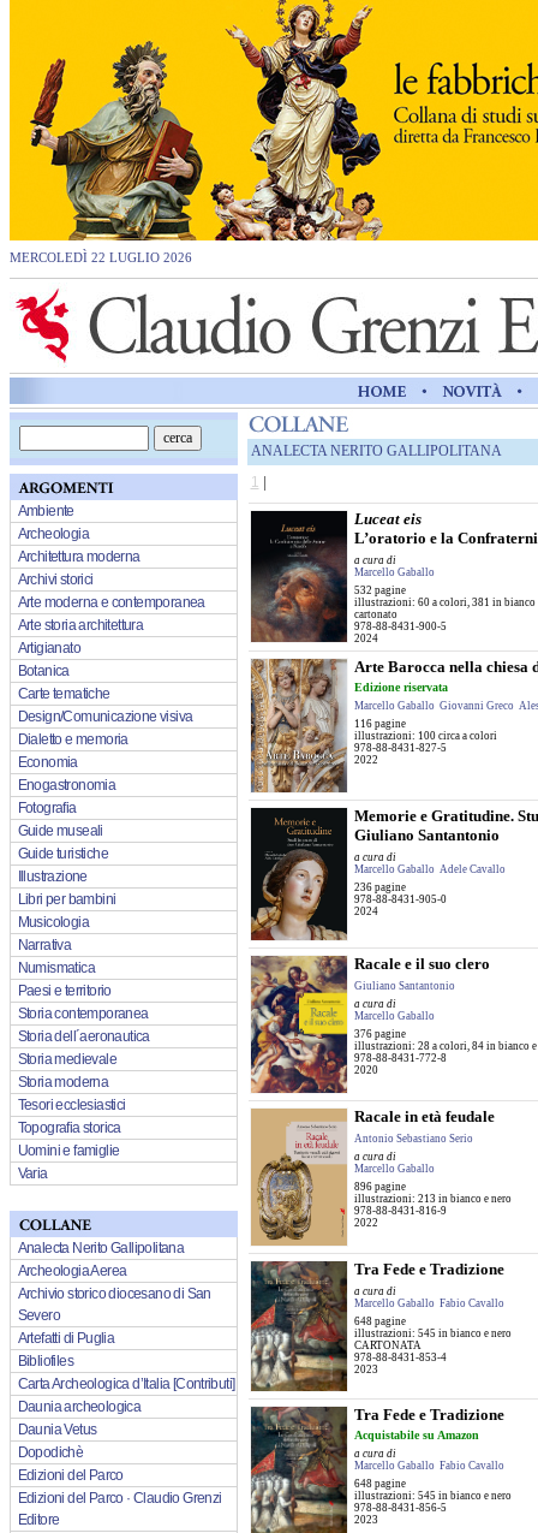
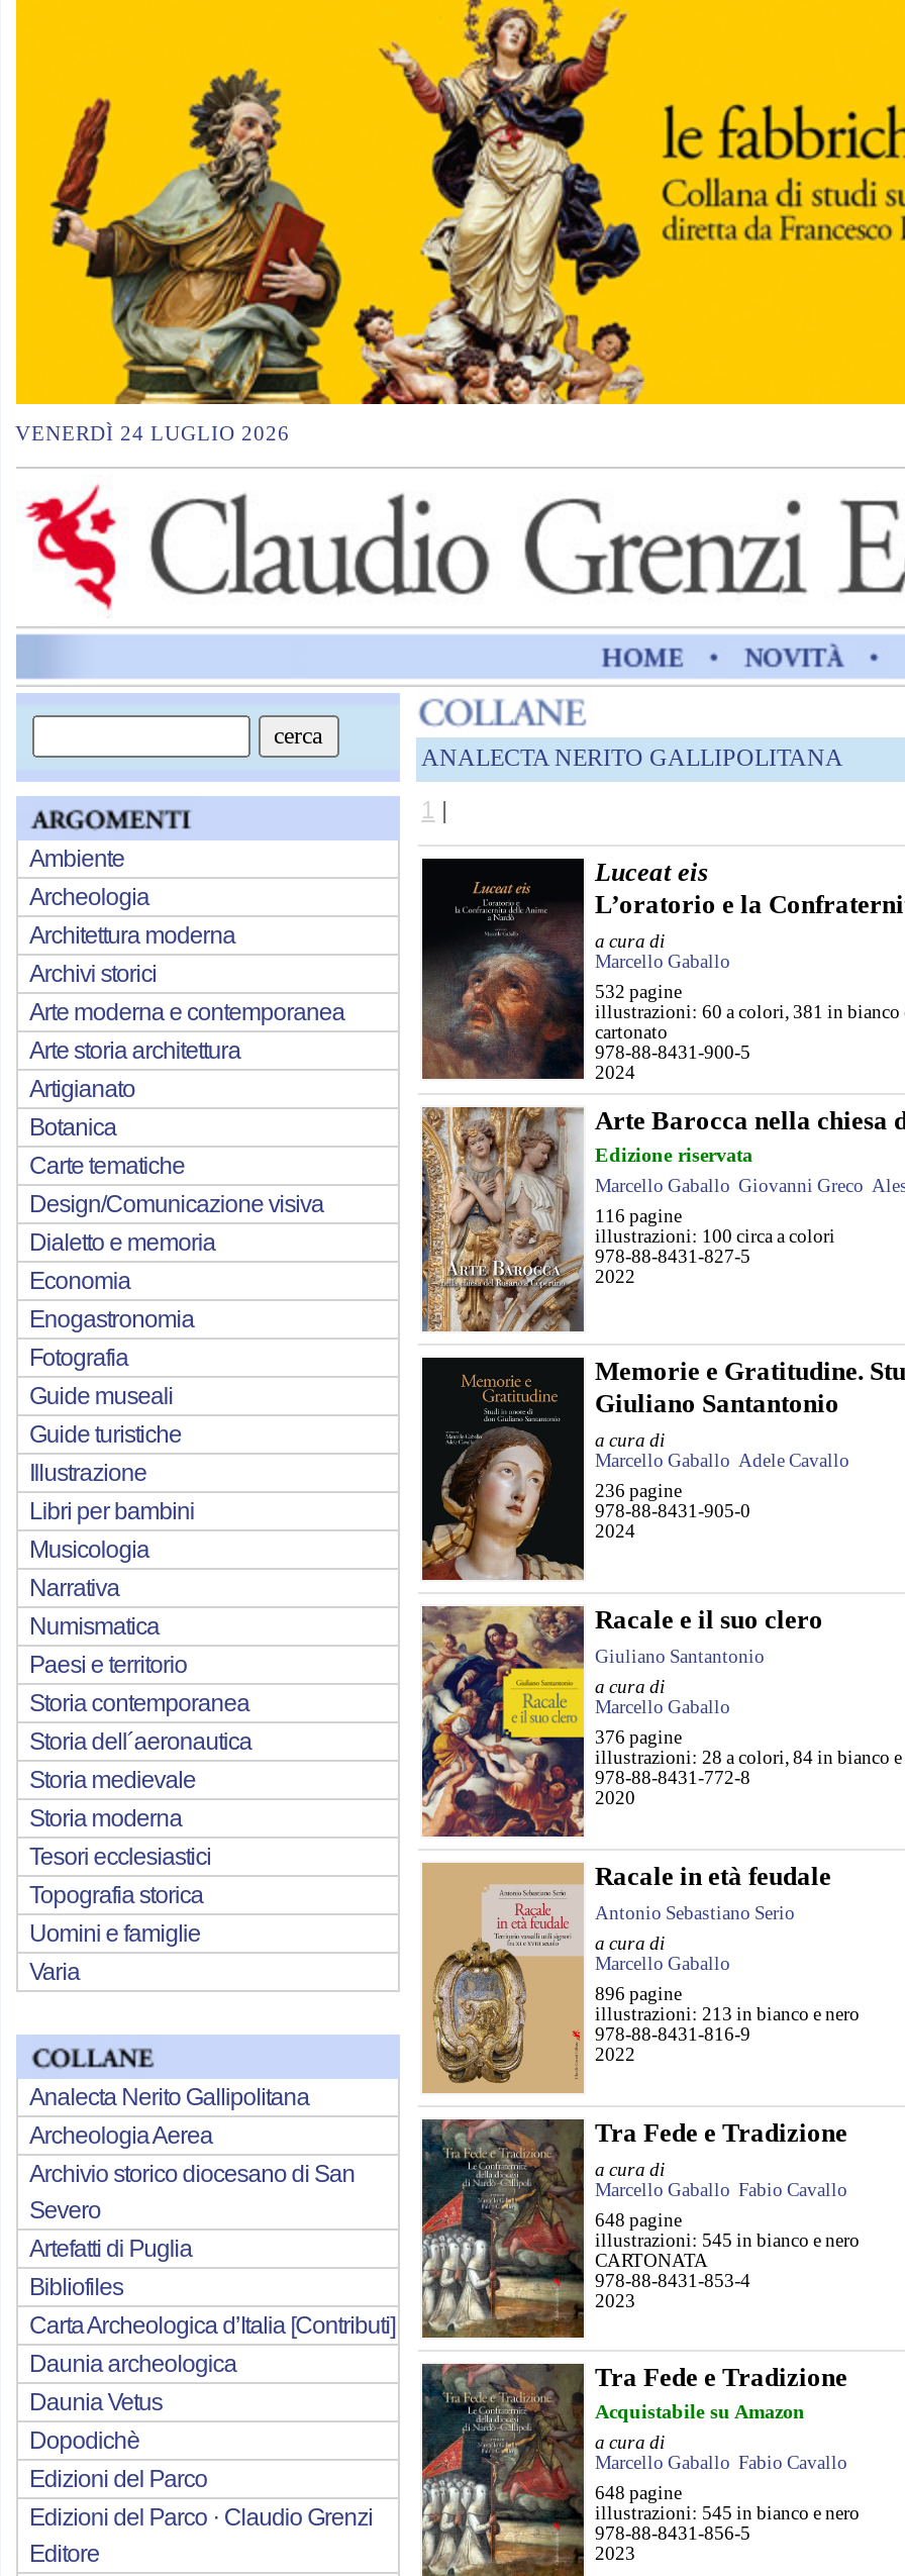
- MERCOLEDÌ 22 LUGLIO 2026
+ VENERDÌ 24 LUGLIO 2026
